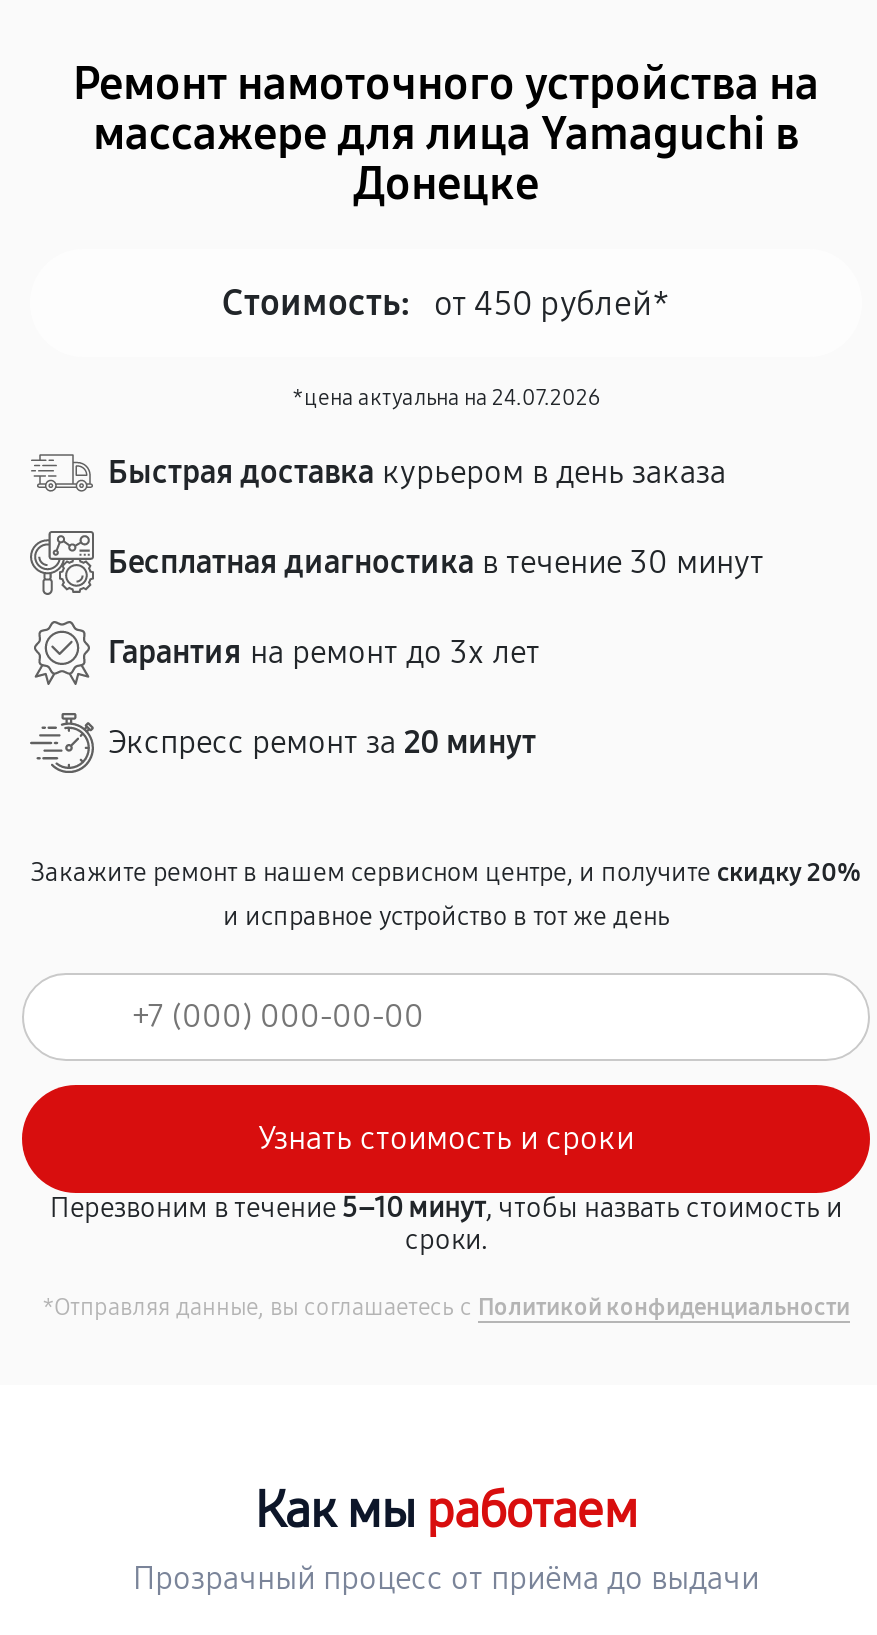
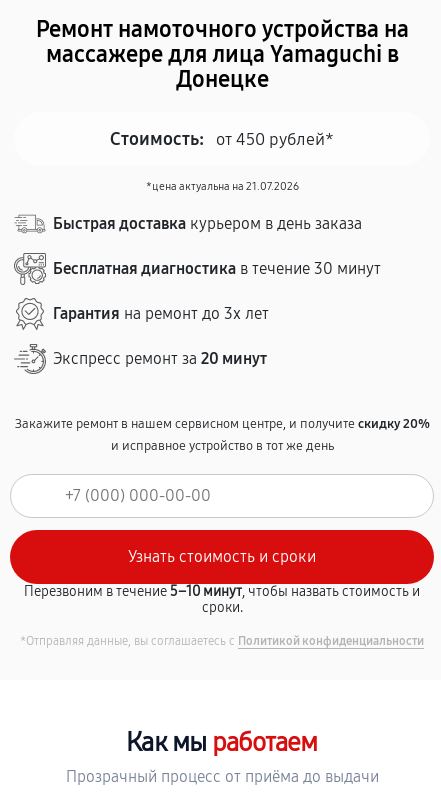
- *цена актуальна на 24.07.2026
+ *цена актуальна на 21.07.2026
